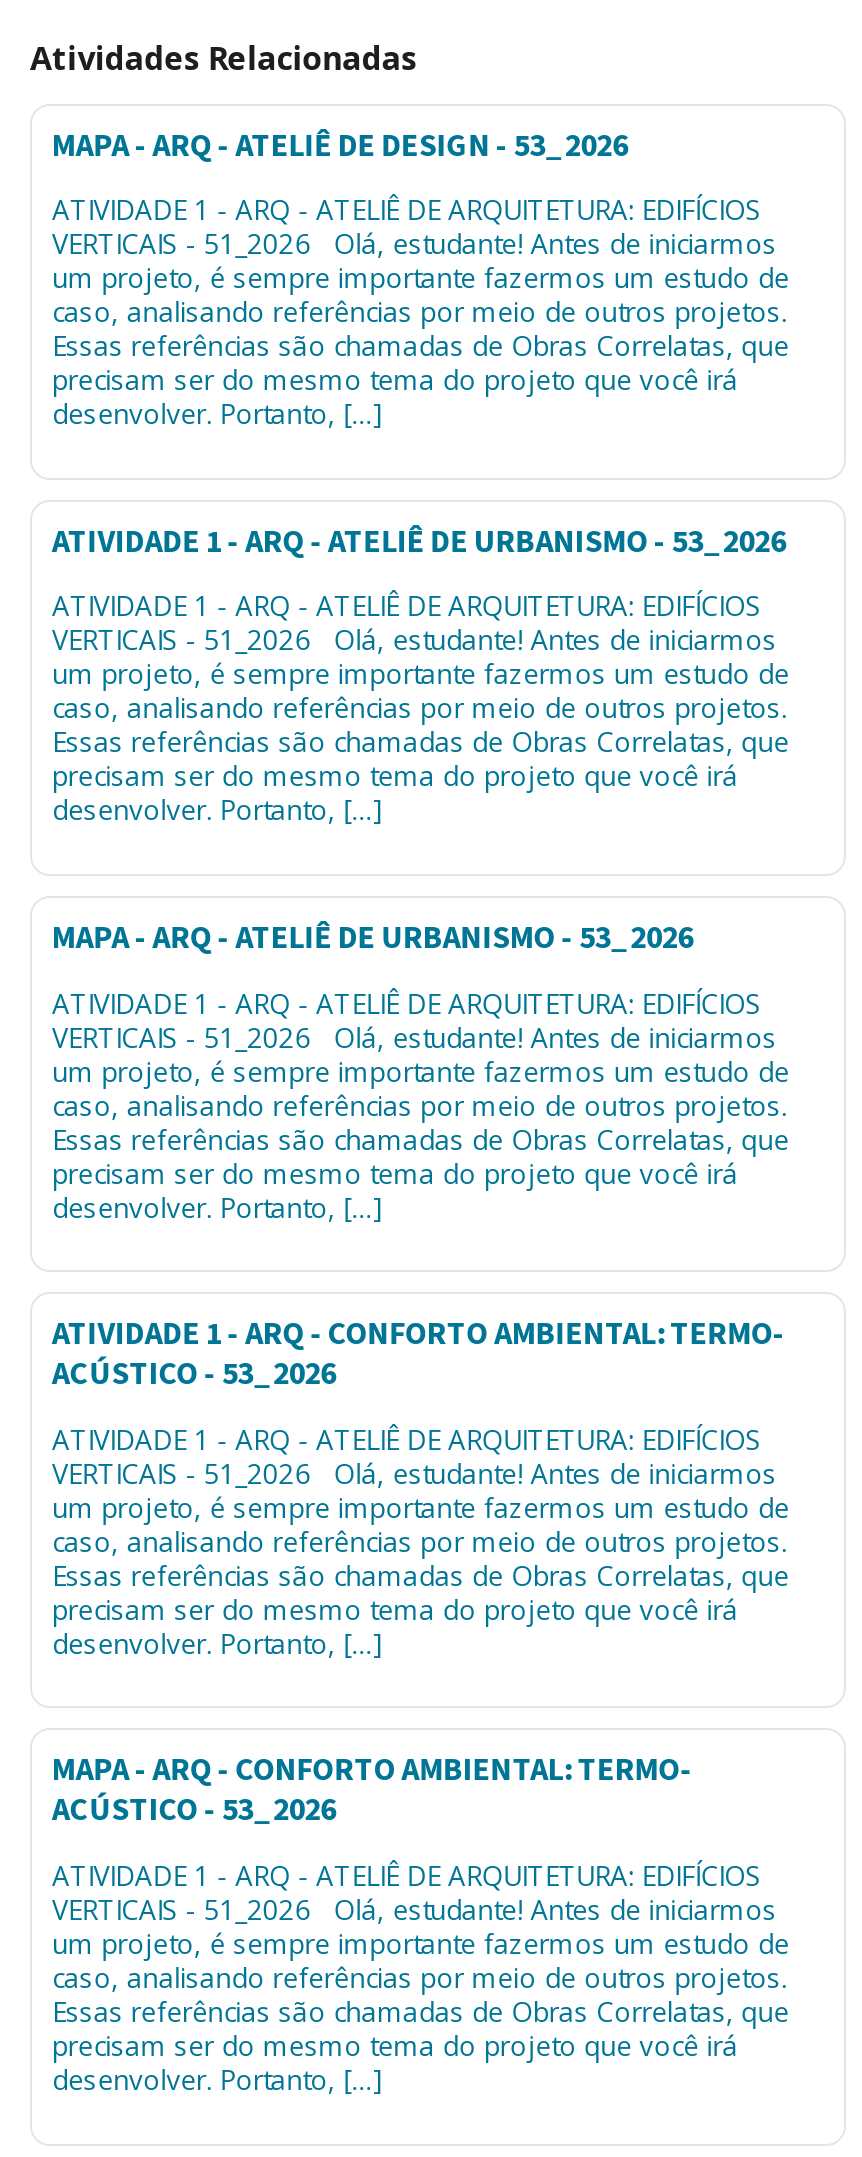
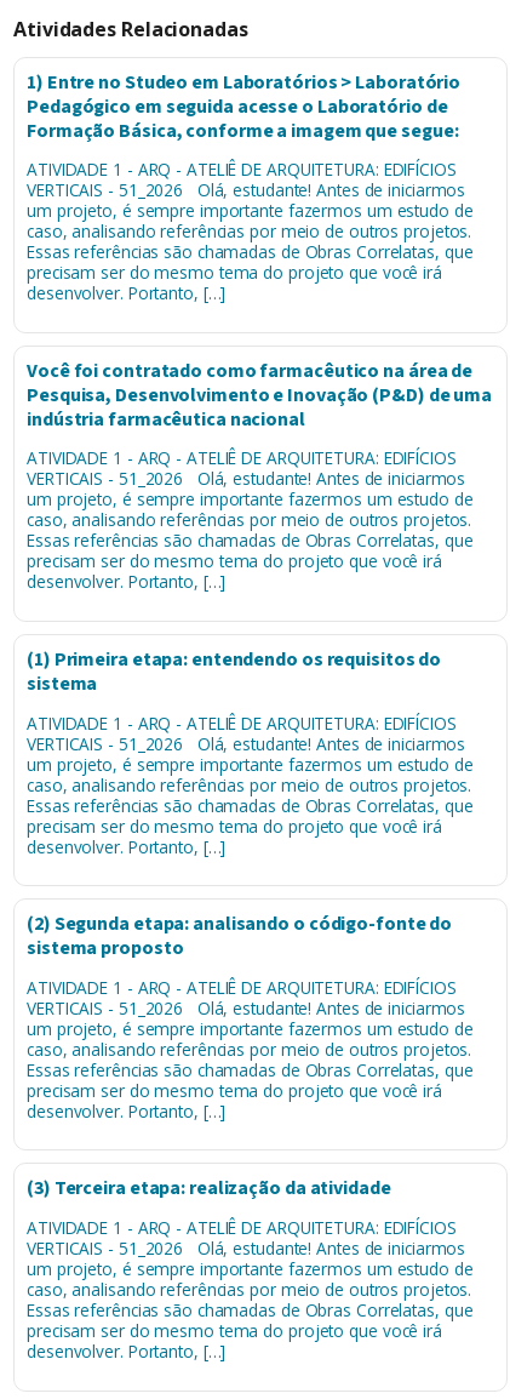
- MAPA - ARQ - ATELIÊ DE DESIGN - 53_2026
+ 1) Entre no Studeo em Laboratórios > Laboratório
+ Pedagógico em seguida acesse o Laboratório de
+ Formação Básica, conforme a imagem que segue:

- ATIVIDADE 1 - ARQ - ATELIÊ DE URBANISMO - 53_2026
+ Você foi contratado como farmacêutico na área de
+ Pesquisa, Desenvolvimento e Inovação (P&D) de uma
+ indústria farmacêutica nacional

- MAPA - ARQ - ATELIÊ DE URBANISMO - 53_2026
+ (1) Primeira etapa: entendendo os requisitos do
+ sistema

moved down: ATIVIDADE 1 - ARQ - ATELIÊ DE ARQUITETURA: EDIFÍCIOS | VERTICAIS - 51_2026 Olá, estudante! Antes de iniciarmos | um projeto, é sempre importante fazermos um estudo de | caso, analisando referências por meio de outros projetos. | Essas referências são chamadas de Obras Correlatas, que | precisam ser do mesmo tema do projeto que você irá | desenvolver. Portanto, […]

- ATIVIDADE 1 - ARQ - CONFORTO AMBIENTAL: TERMO-
- ACÚSTICO - 53_2026
+ (2) Segunda etapa: analisando o código-fonte do
+ sistema proposto

moved down: ATIVIDADE 1 - ARQ - ATELIÊ DE ARQUITETURA: EDIFÍCIOS | VERTICAIS - 51_2026 Olá, estudante! Antes de iniciarmos | um projeto, é sempre importante fazermos um estudo de | caso, analisando referências por meio de outros projetos. | Essas referências são chamadas de Obras Correlatas, que | precisam ser do mesmo tema do projeto que você irá | desenvolver. Portanto, […]

- MAPA - ARQ - CONFORTO AMBIENTAL: TERMO-
- ACÚSTICO - 53_2026
+ (3) Terceira etapa: realização da atividade
